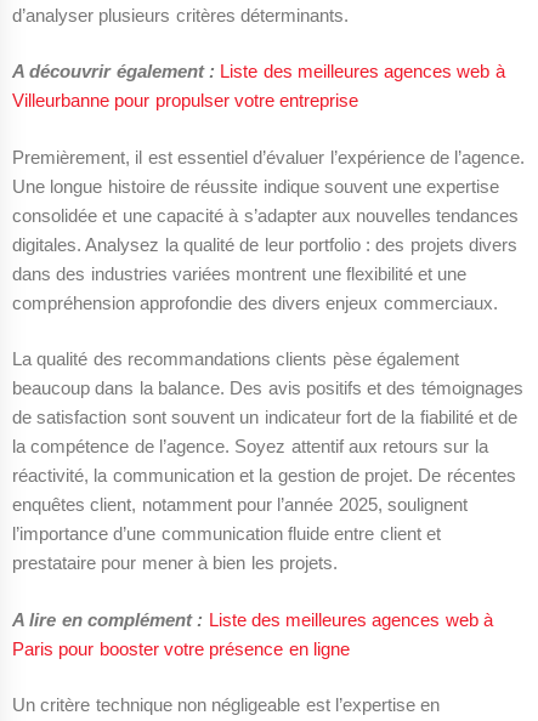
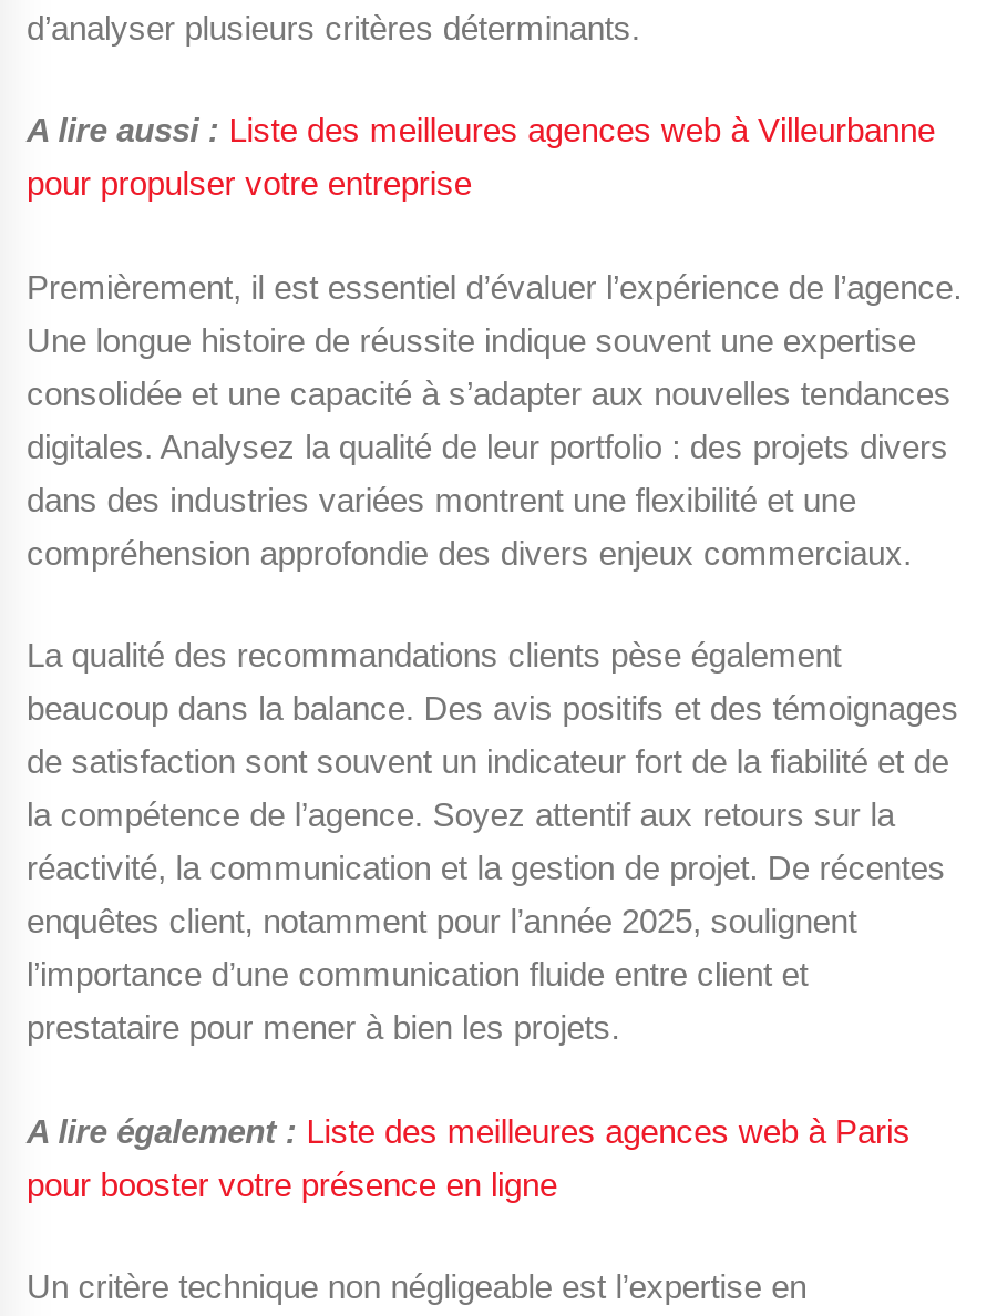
- A découvrir également : Liste des meilleures agences web à
- Villeurbanne pour propulser votre entreprise
+ A lire aussi : Liste des meilleures agences web à Villeurbanne
+ pour propulser votre entreprise

- A lire en complément : Liste des meilleures agences web à
- Paris pour booster votre présence en ligne
+ A lire également : Liste des meilleures agences web à Paris
+ pour booster votre présence en ligne
